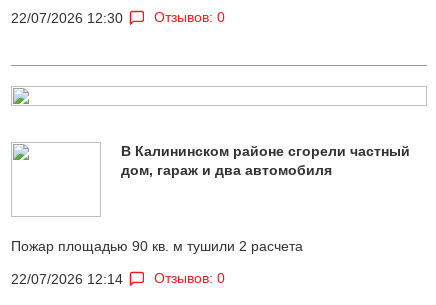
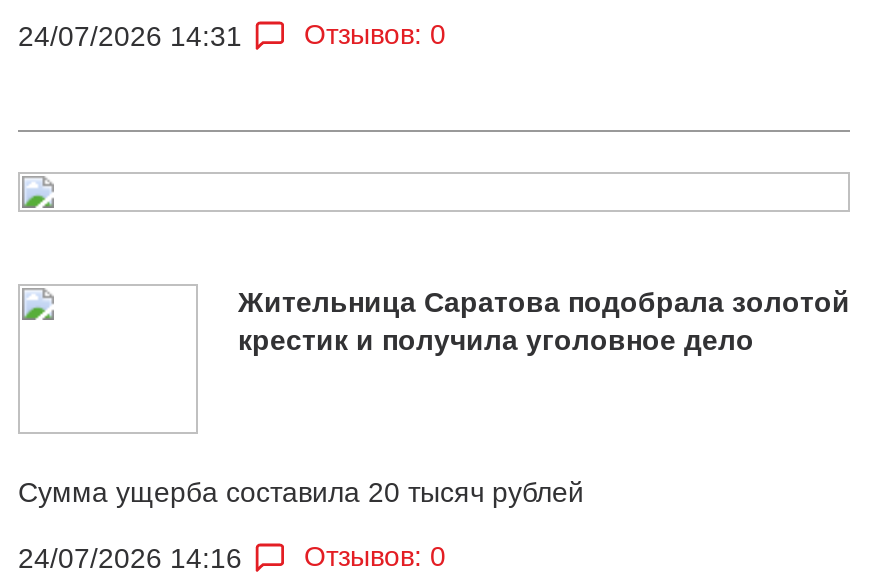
- 22/07/2026 12:30 Отзывов: 0
+ 24/07/2026 14:31 Отзывов: 0

- В Калининском районе сгорели частный
- дом, гараж и два автомобиля
+ Жительница Саратова подобрала золотой
+ крестик и получила уголовное дело

- Пожар площадью 90 кв. м тушили 2 расчета
+ Сумма ущерба составила 20 тысяч рублей

- 22/07/2026 12:14 Отзывов: 0
+ 24/07/2026 14:16 Отзывов: 0
